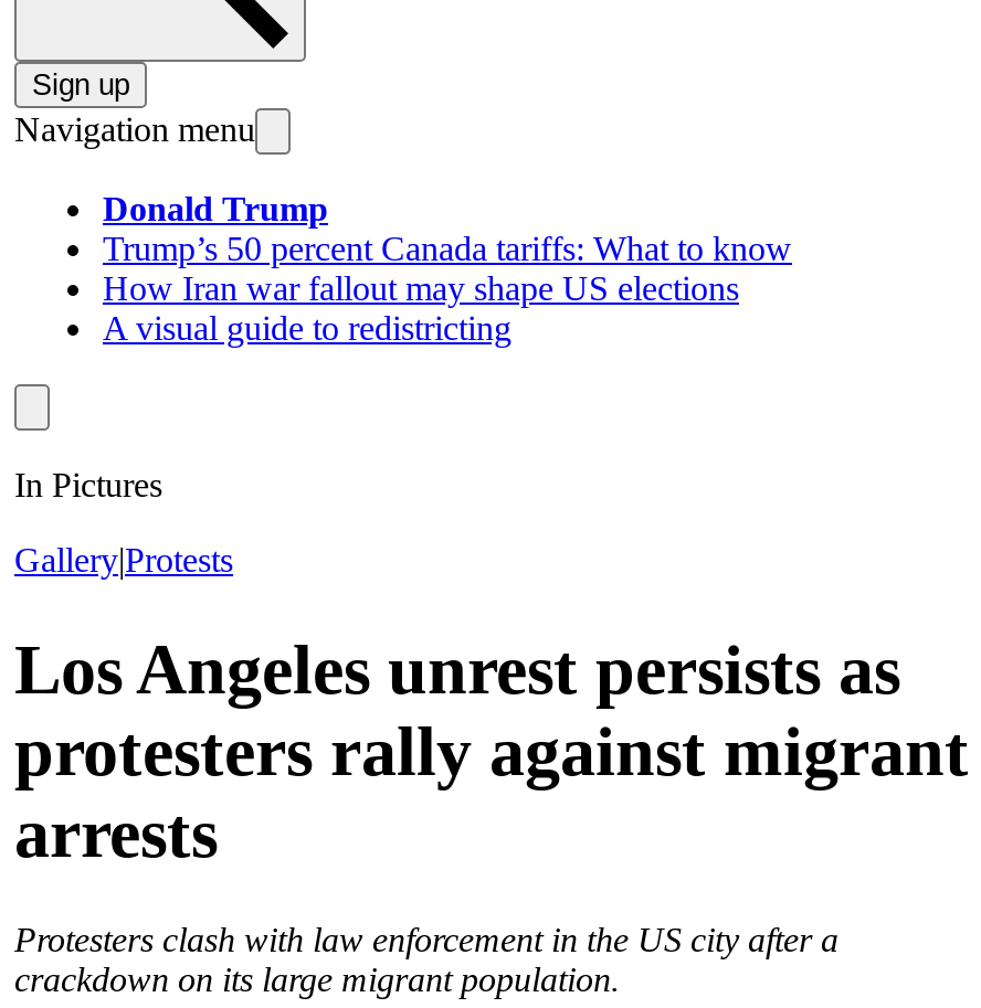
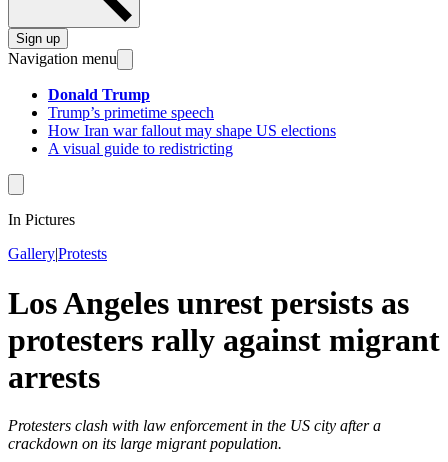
- Trump’s 50 percent Canada tariffs: What to know
+ Trump’s primetime speech
